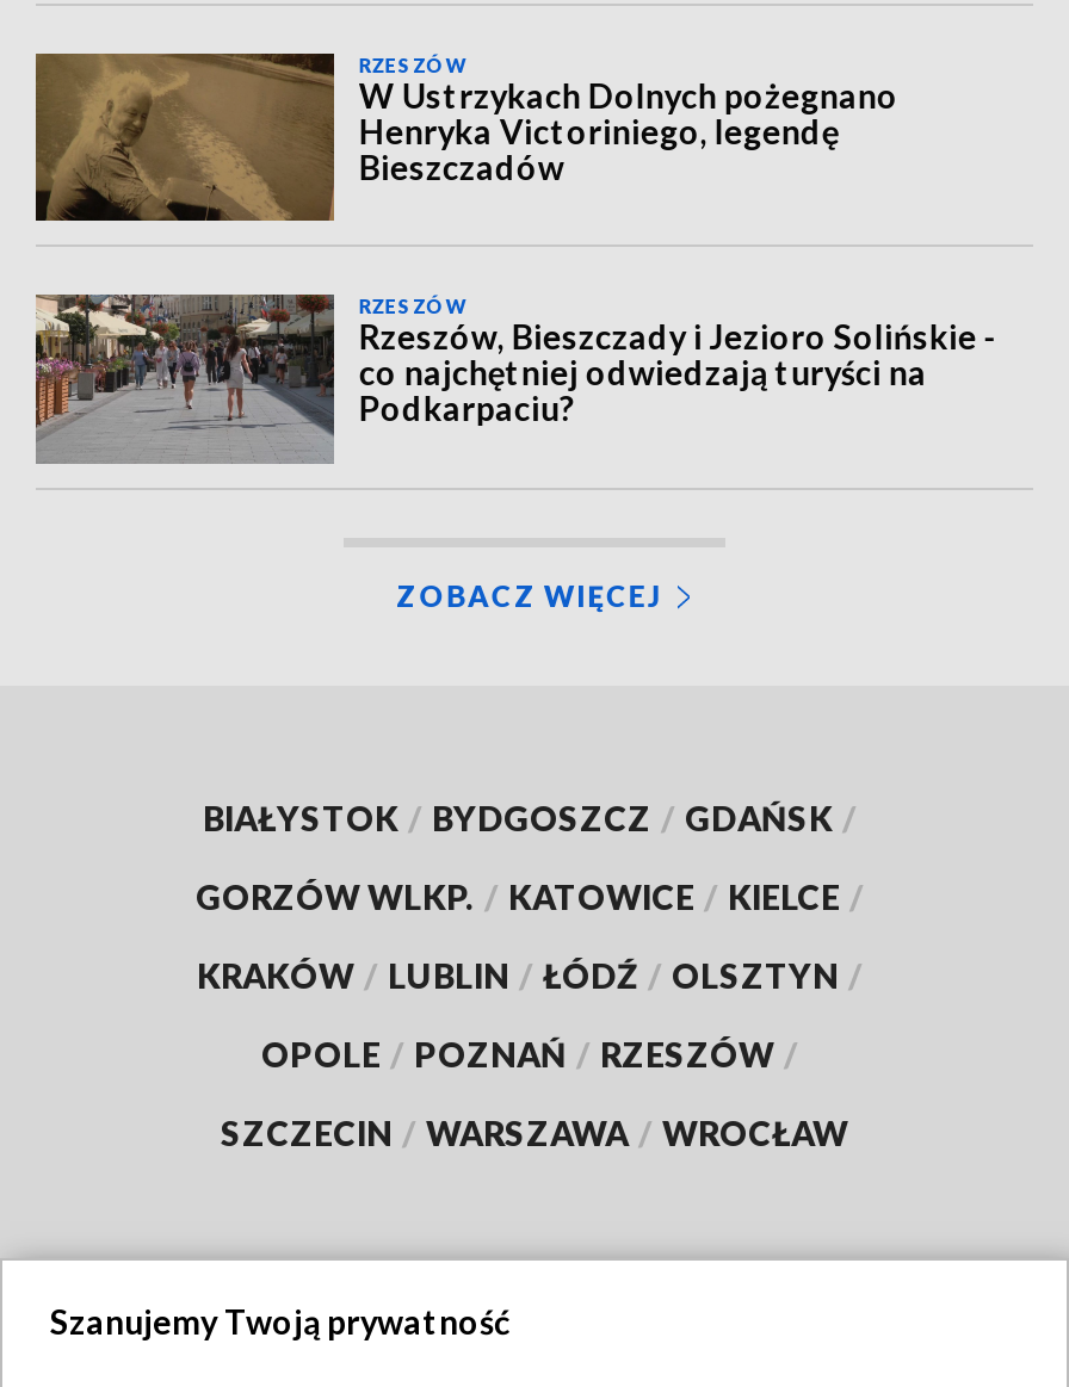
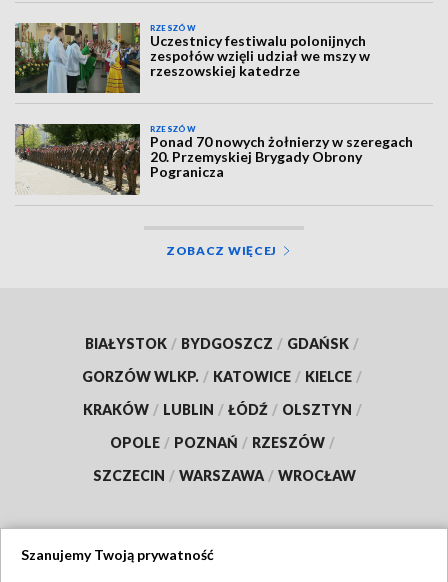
- [image]
- W Ustrzykach Dolnych pożegnano
- Henryka Victoriniego, legendę
- Bieszczadów
+ [image]
+ Uczestnicy festiwalu polonijnych
+ zespołów wzięli udział we mszy w
+ rzeszowskiej katedrze

- [image]
- Rzeszów, Bieszczady i Jezioro Solińskie -
- co najchętniej odwiedzają turyści na
- Podkarpaciu?
+ [image]
+ Ponad 70 nowych żołnierzy w szeregach
+ 20. Przemyskiej Brygady Obrony
+ Pogranicza
